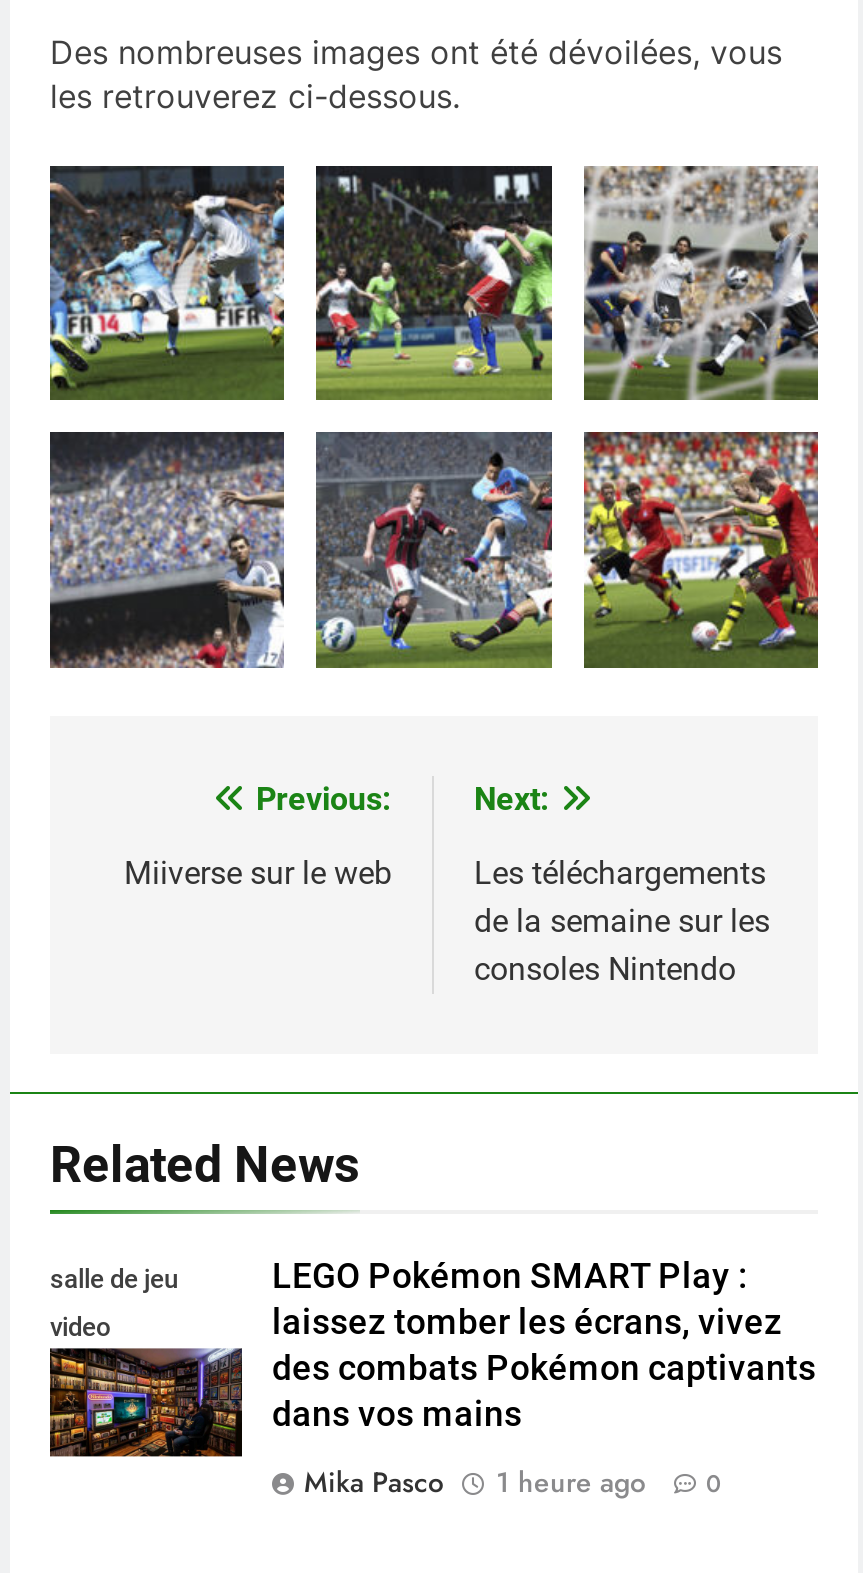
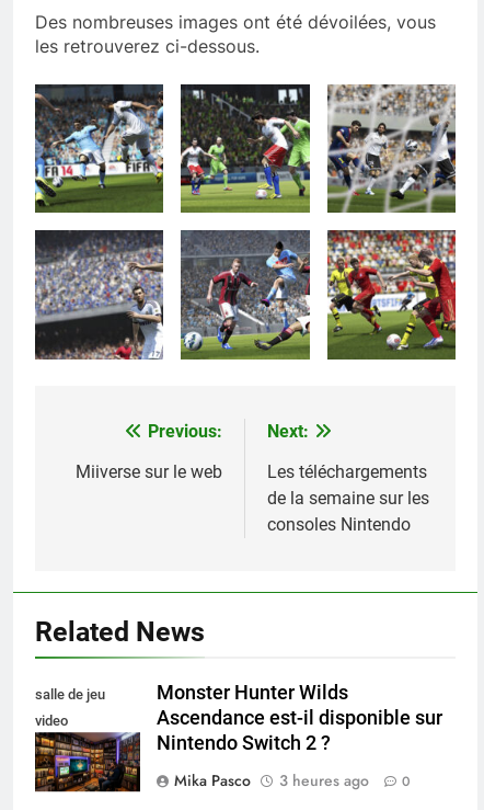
- LEGO Pokémon SMART Play :
- laissez tomber les écrans, vivez
- des combats Pokémon captivants
- dans vos mains
+ Monster Hunter Wilds
+ Ascendance est-il disponible sur
+ Nintendo Switch 2 ?

- Mika Pasco 1 heure ago 0
+ Mika Pasco 3 heures ago 0
